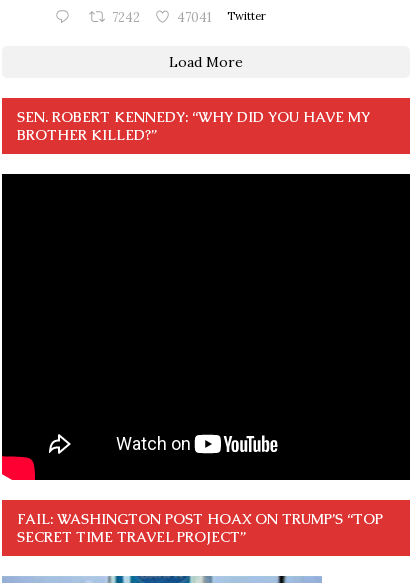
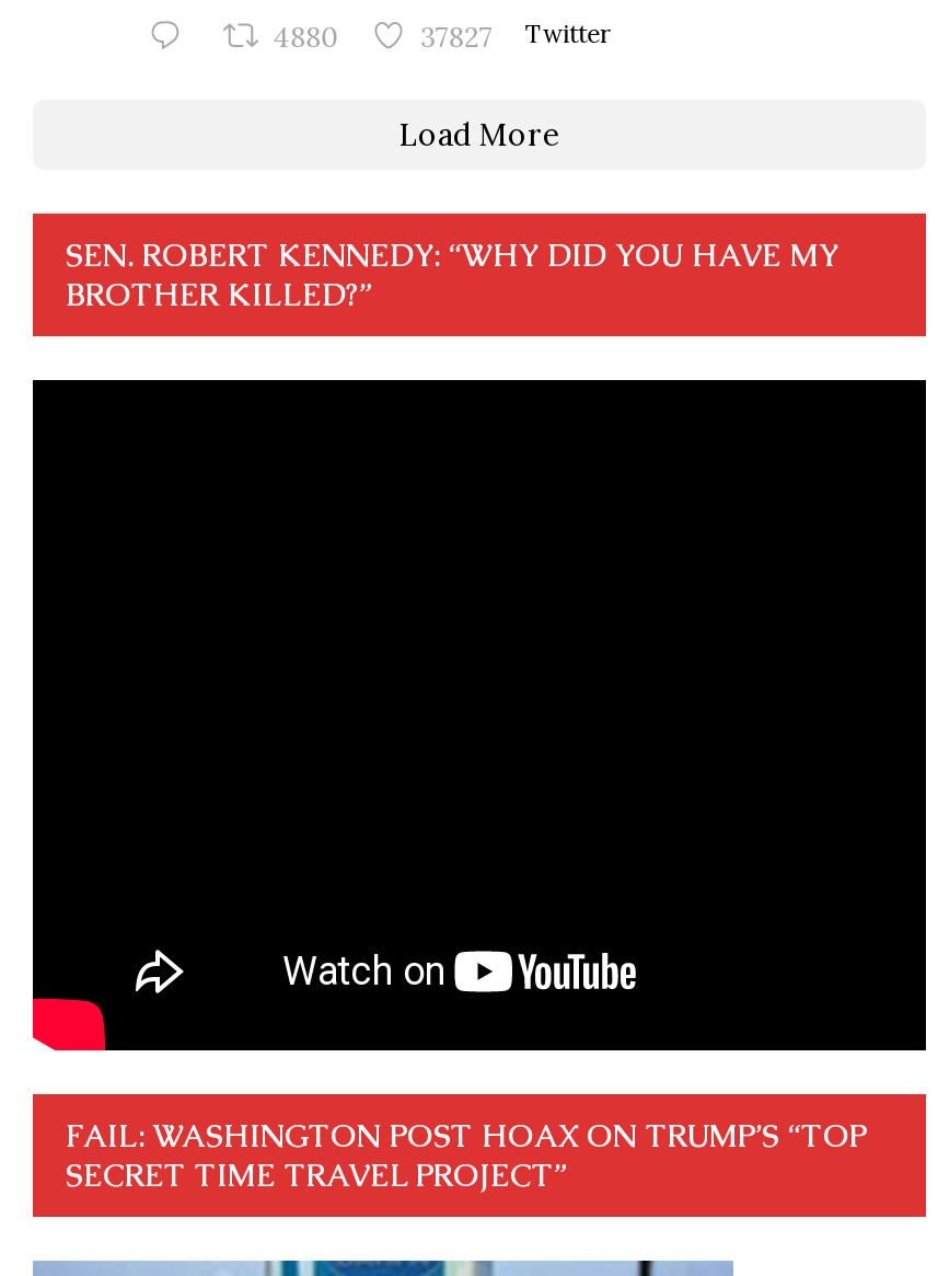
- 7242
- 47041
+ 4880
+ 37827
